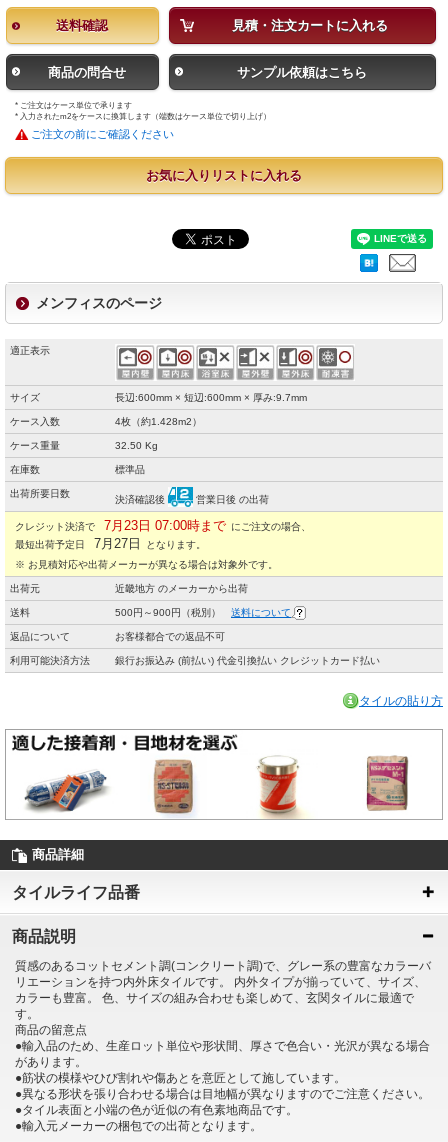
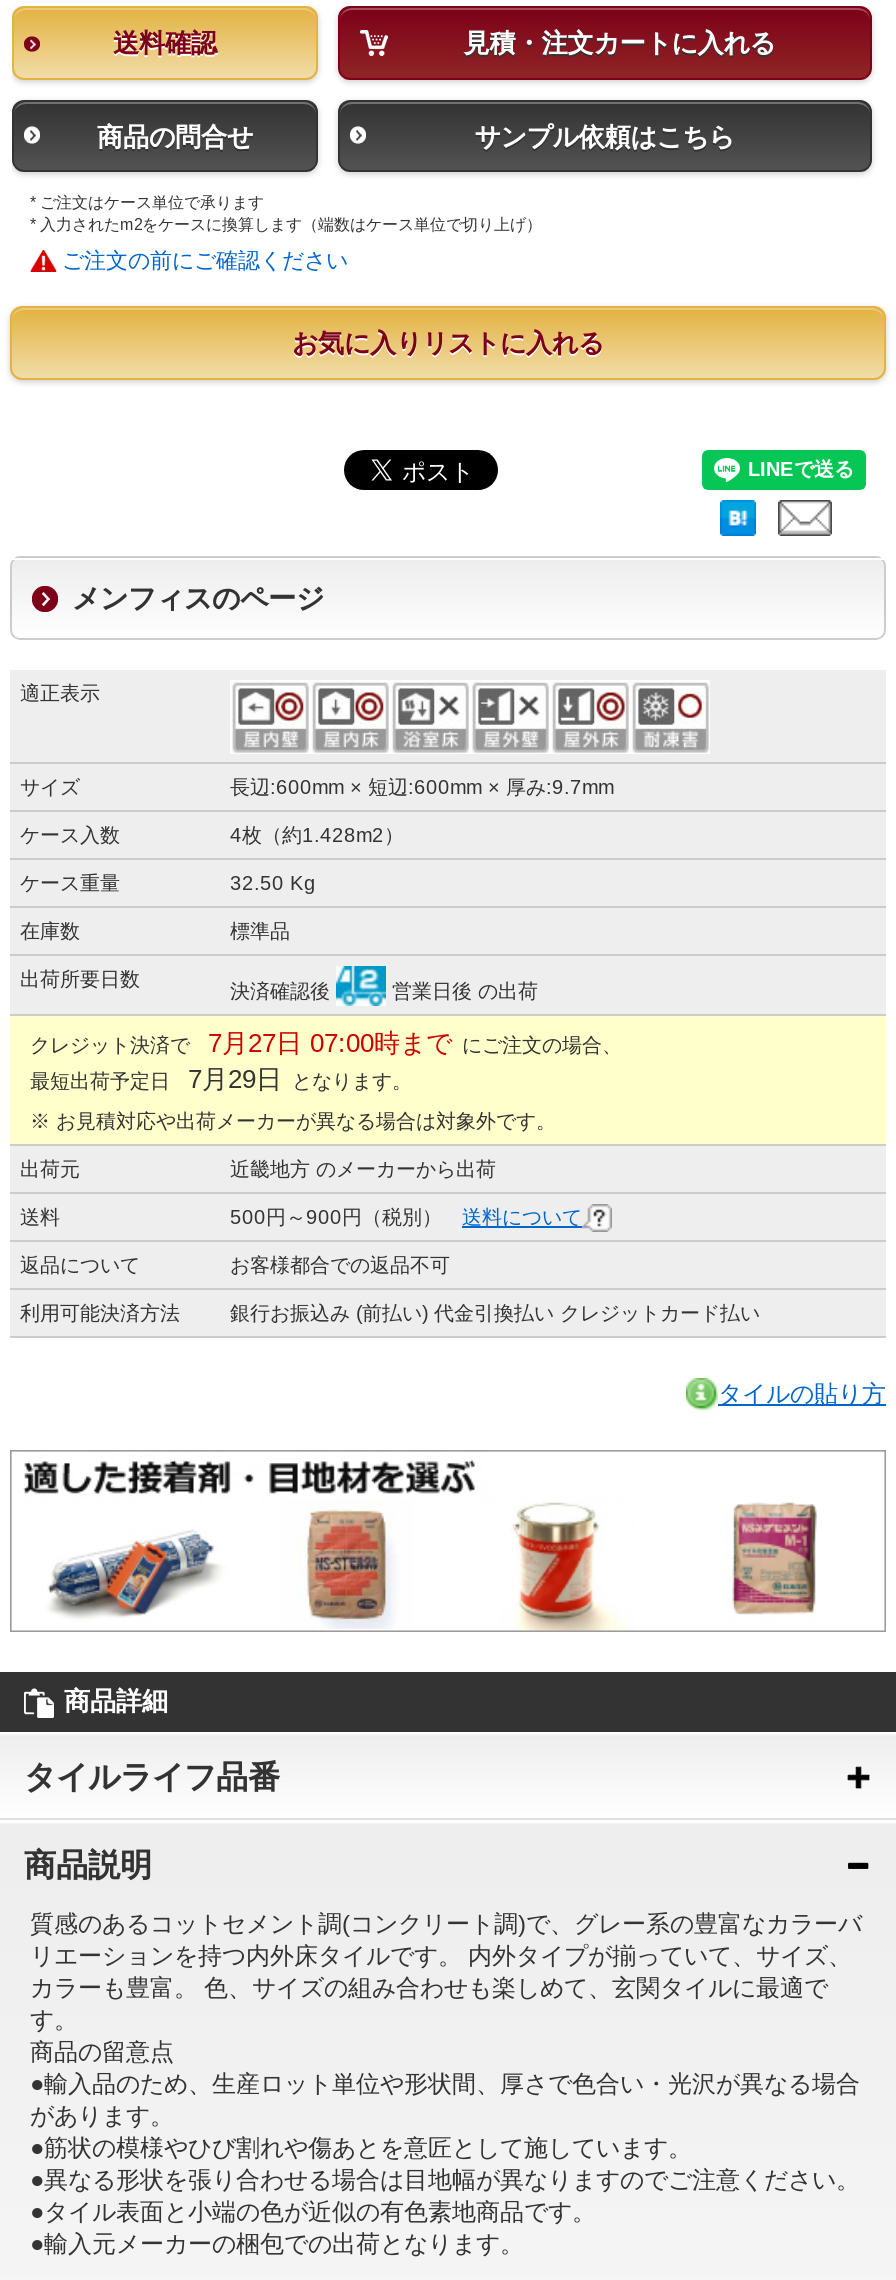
- クレジット決済で 7月23日 07:00時まで にご注文の場合、
+ クレジット決済で 7月27日 07:00時まで にご注文の場合、

- 最短出荷予定日 7月27日 となります。
+ 最短出荷予定日 7月29日 となります。
